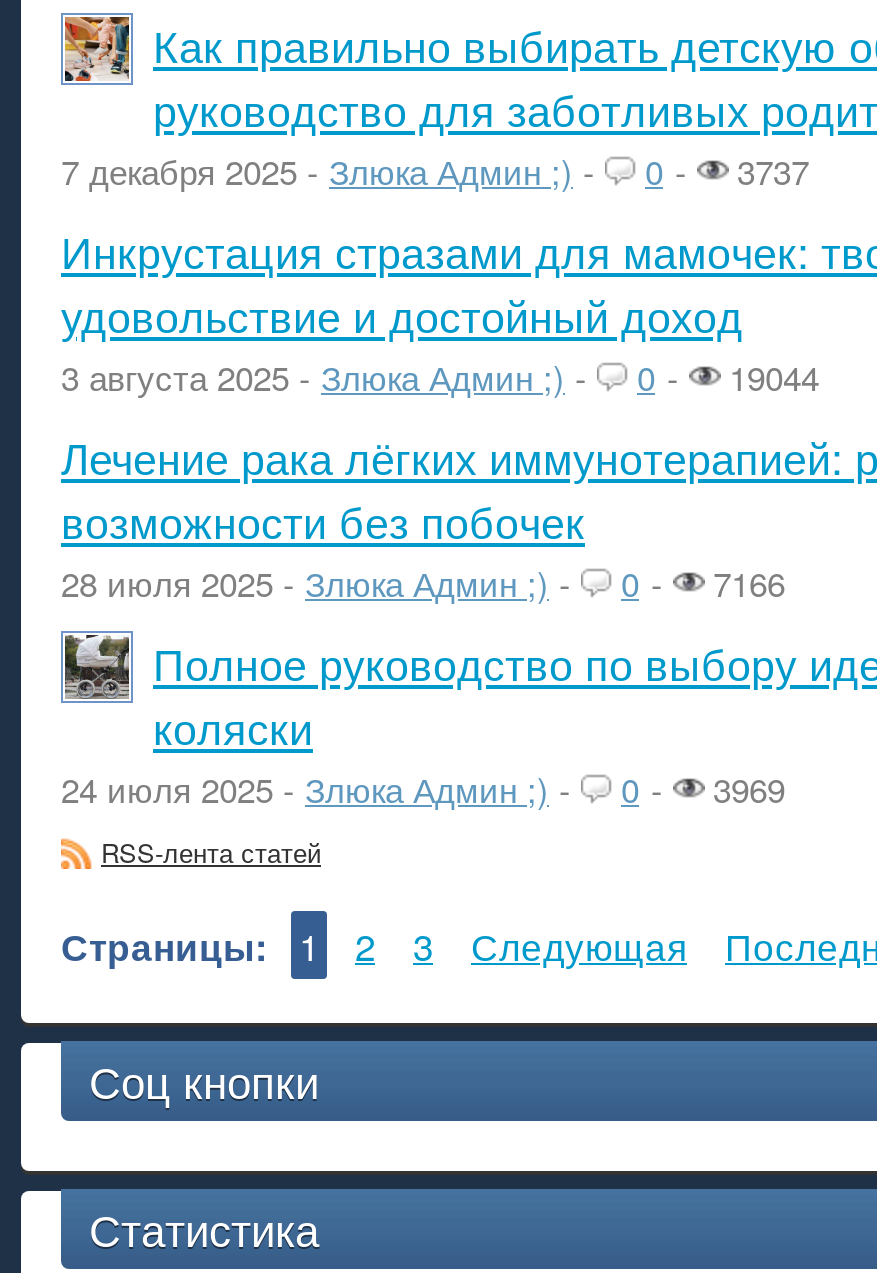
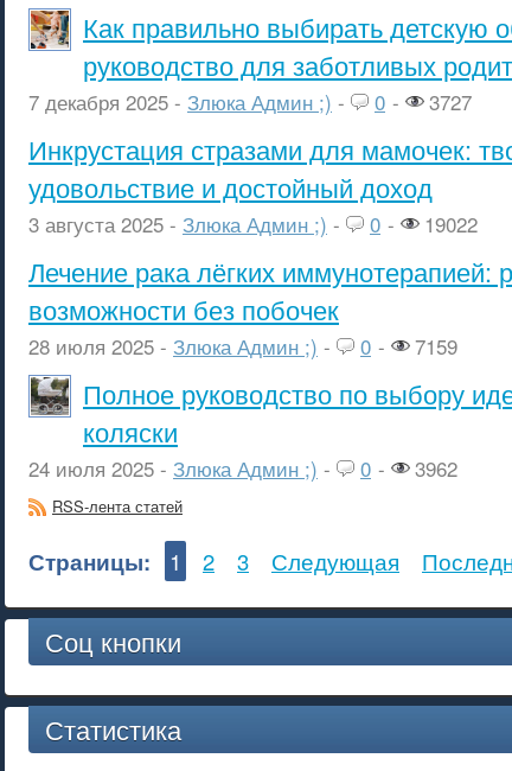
- 7 декабря 2025 - Злюка Админ ;) - 0 - 3737
+ 7 декабря 2025 - Злюка Админ ;) - 0 - 3727

- 3 августа 2025 - Злюка Админ ;) - 0 - 19044
+ 3 августа 2025 - Злюка Админ ;) - 0 - 19022

- 28 июля 2025 - Злюка Админ ;) - 0 - 7166
+ 28 июля 2025 - Злюка Админ ;) - 0 - 7159

- 24 июля 2025 - Злюка Админ ;) - 0 - 3969
+ 24 июля 2025 - Злюка Админ ;) - 0 - 3962
